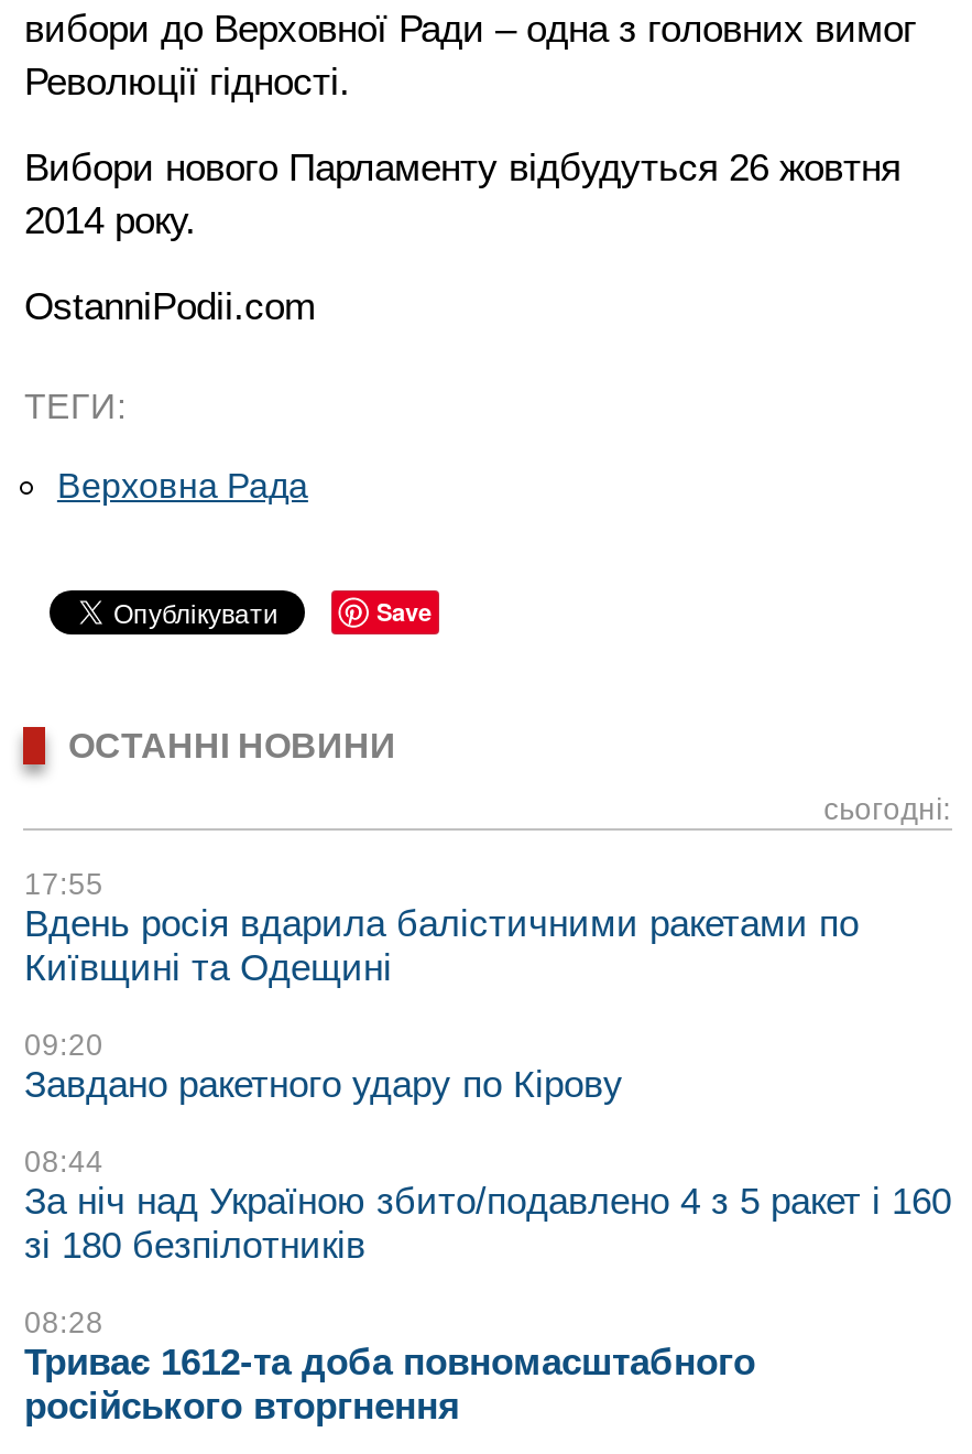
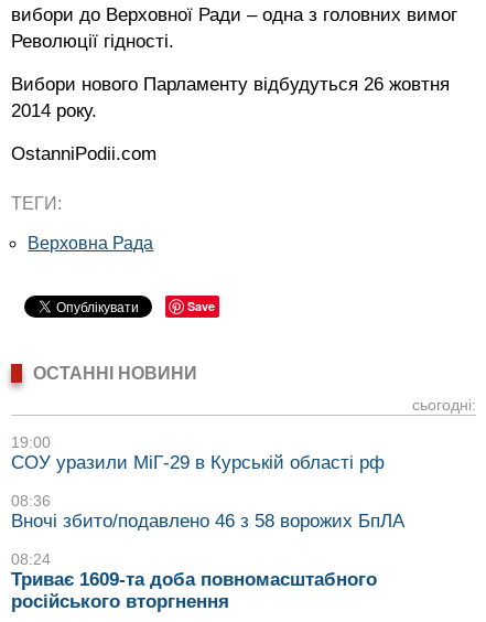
- 17:55
- Вдень росія вдарила балістичними ракетами по
- Київщині та Одещині
- 09:20
- Завдано ракетного удару по Кірову
- 08:44
- За ніч над Україною збито/подавлено 4 з 5 ракет і 160
- зі 180 безпілотників
- 08:28
- Триває 1612-та доба повномасштабного
+ 19:00
+ СОУ уразили МіГ-29 в Курській області рф
+ 08:36
+ Вночі збито/подавлено 46 з 58 ворожих БпЛА
+ 08:24
+ Триває 1609-та доба повномасштабного
